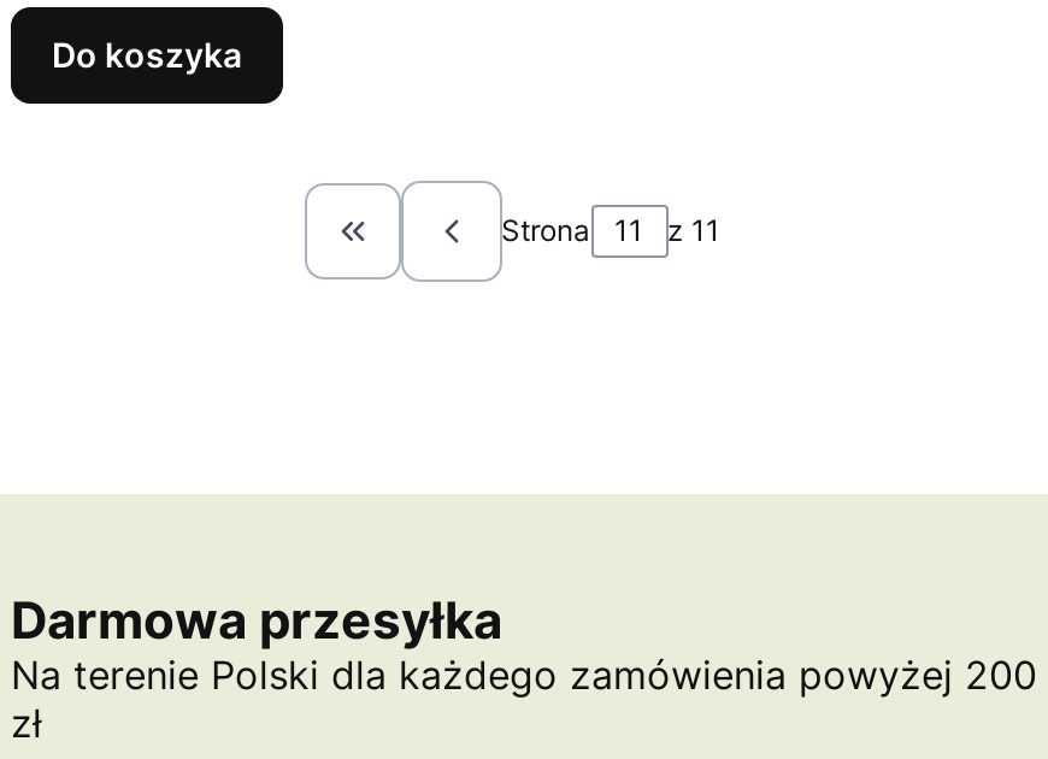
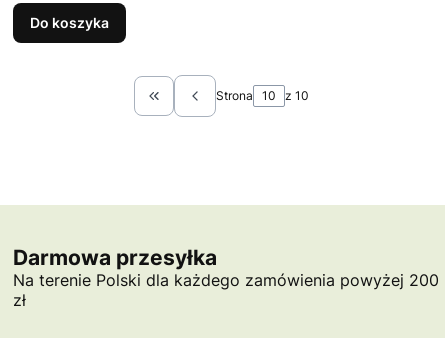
- z 11
+ z 10
